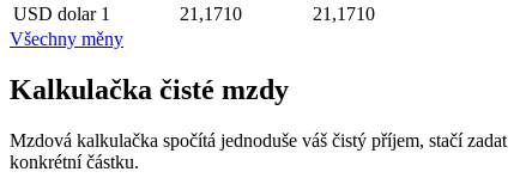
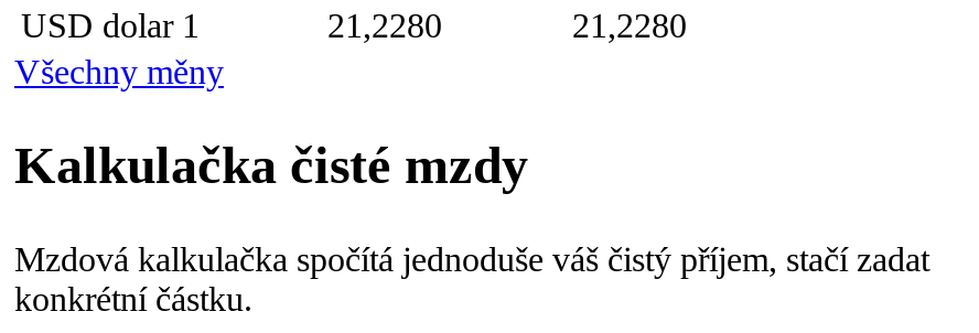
- 21,1710
+ 21,2280

- 21,1710
+ 21,2280
